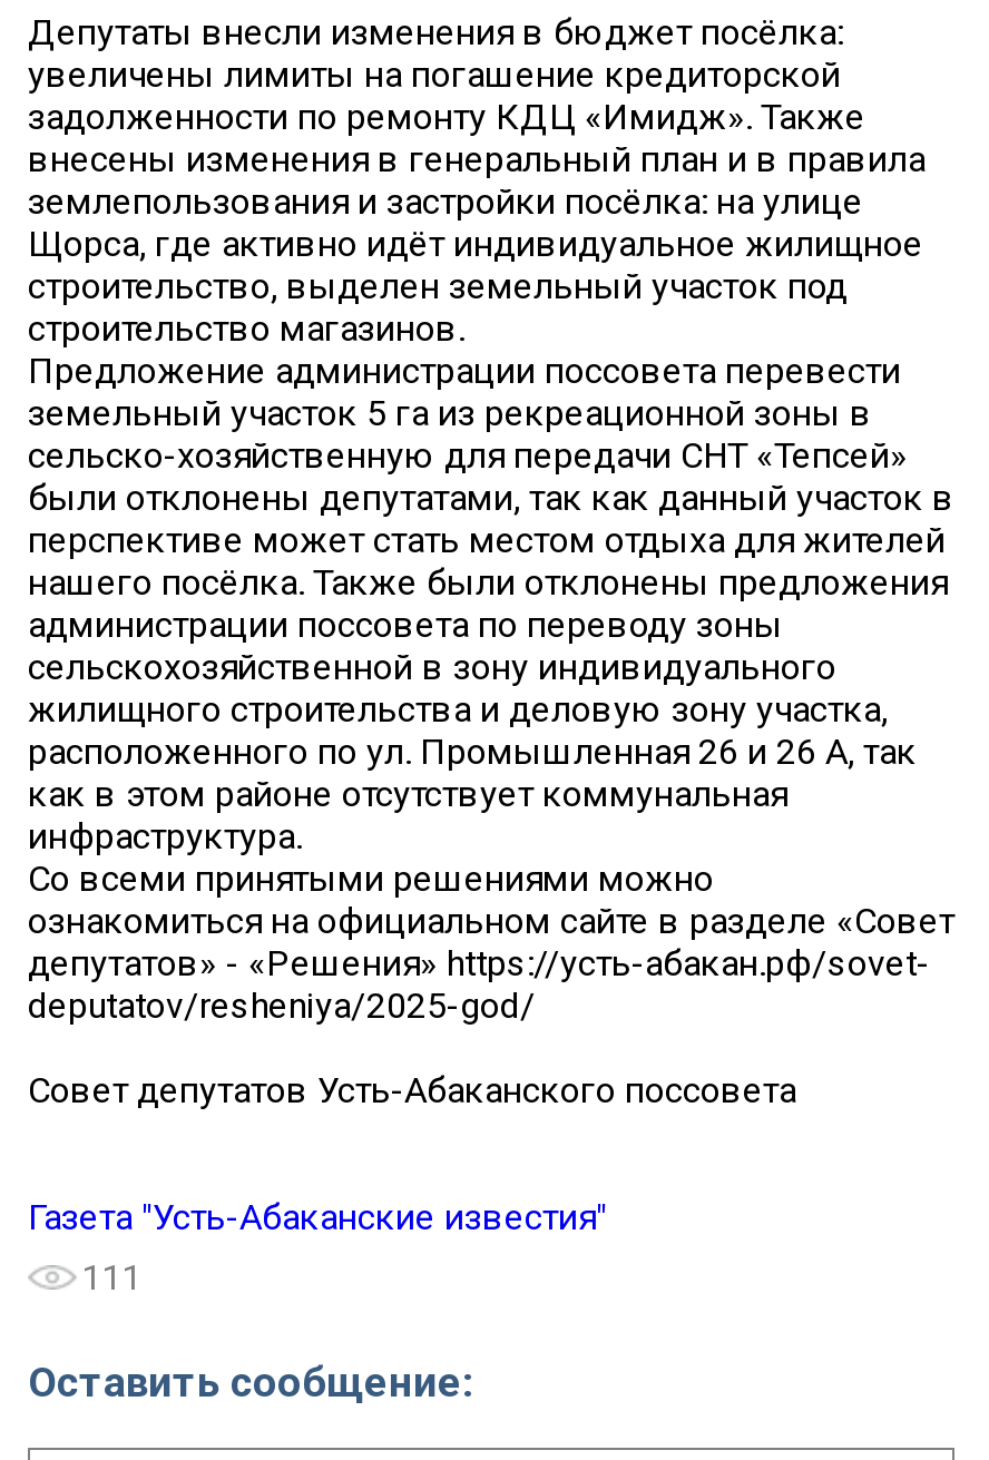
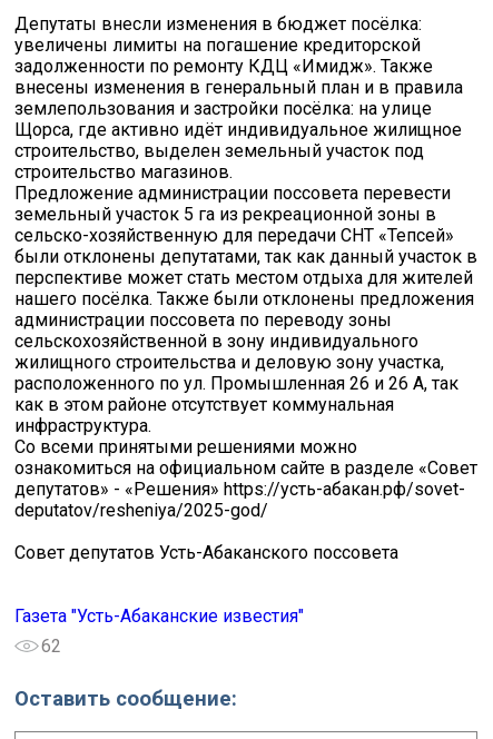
- 111
+ 62
